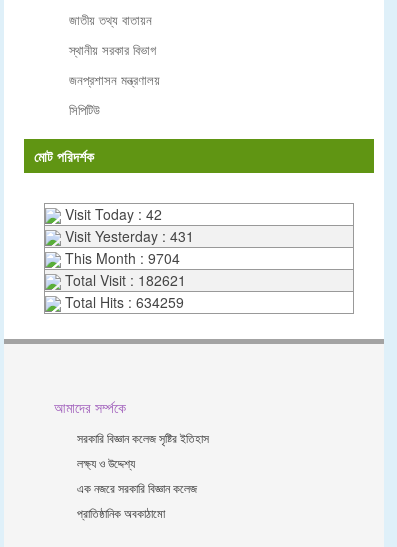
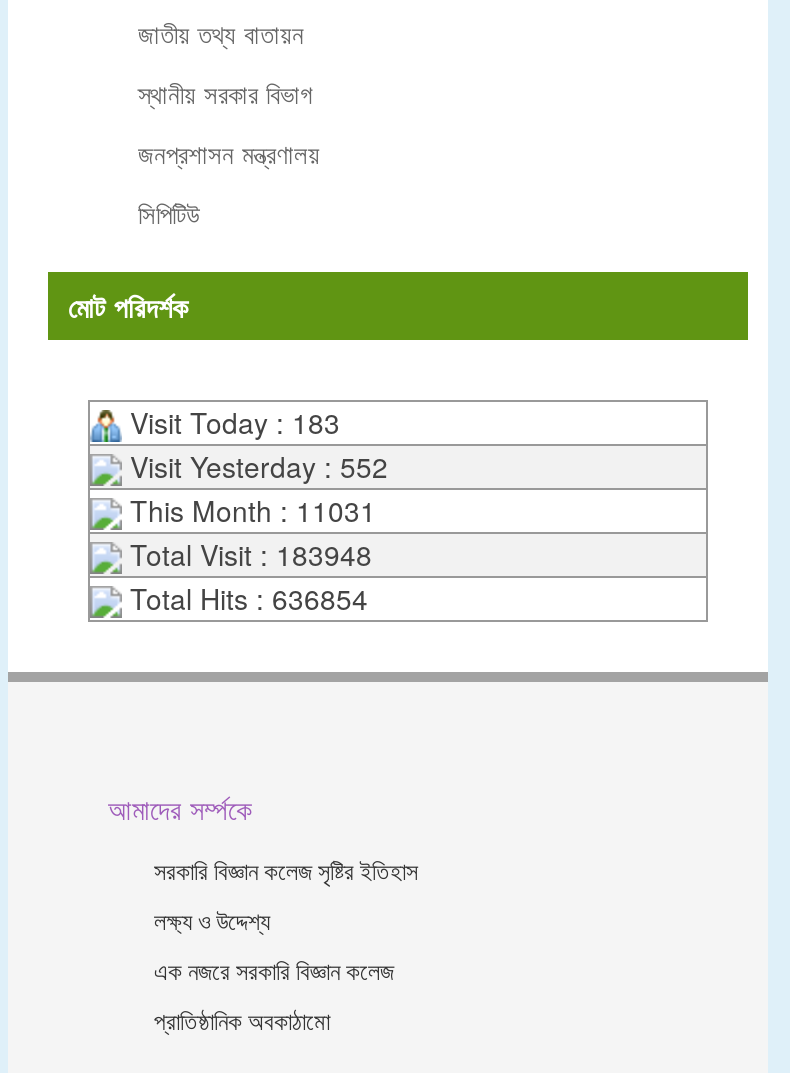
- Visit Today : 42
+ Visit Today : 183

- Visit Yesterday : 431
+ Visit Yesterday : 552

- This Month : 9704
+ This Month : 11031

- Total Visit : 182621
+ Total Visit : 183948

- Total Hits : 634259
+ Total Hits : 636854
